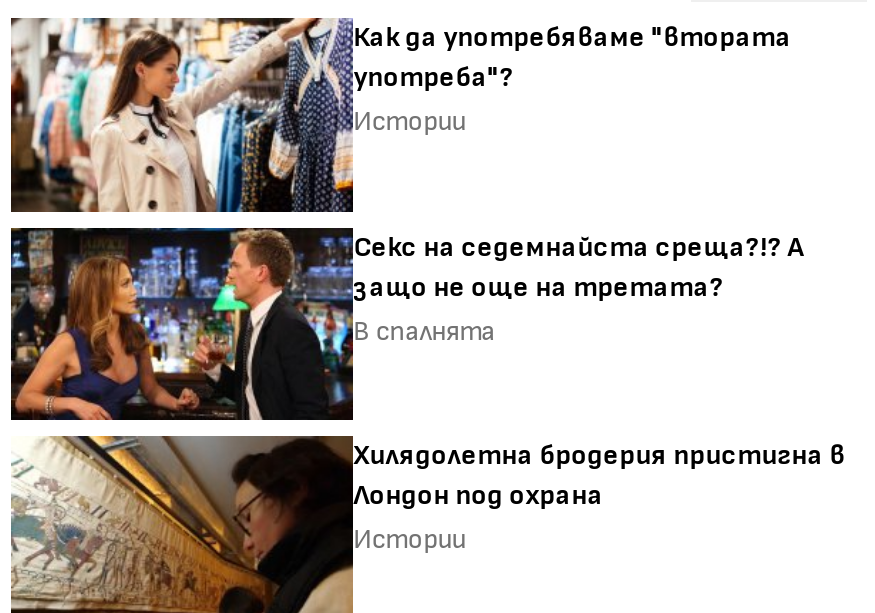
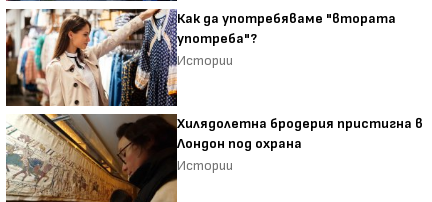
- [image]
- Секс на седемнайста среща?!? А
- защо не още на третата?
- В спалнята
